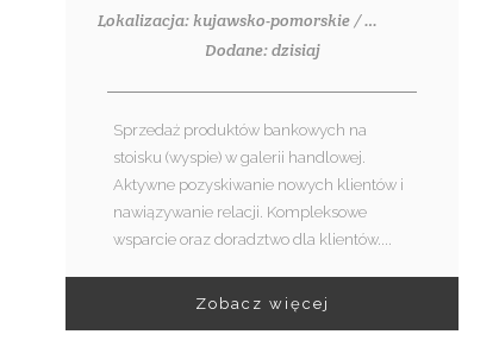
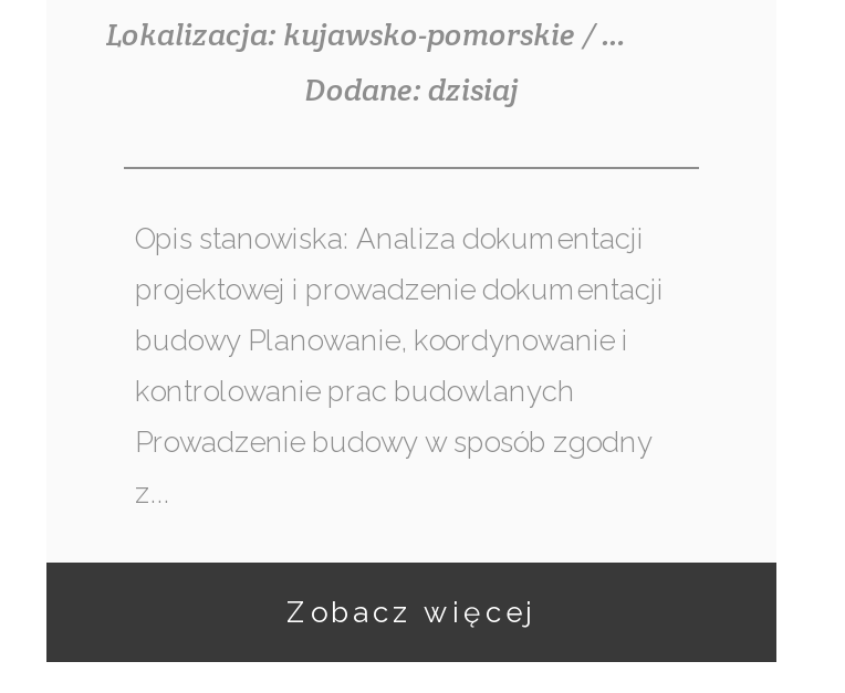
- Sprzedaż produktów bankowych na
- stoisku (wyspie) w galerii handlowej.
- Aktywne pozyskiwanie nowych klientów i
- nawiązywanie relacji. Kompleksowe
- wsparcie oraz doradztwo dla klientów....
+ Opis stanowiska: Analiza dokumentacji
+ projektowej i prowadzenie dokumentacji
+ budowy Planowanie, koordynowanie i
+ kontrolowanie prac budowlanych
+ Prowadzenie budowy w sposób zgodny
+ z...
